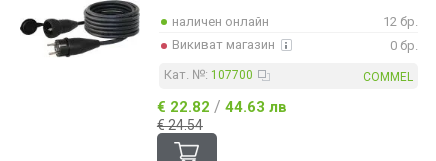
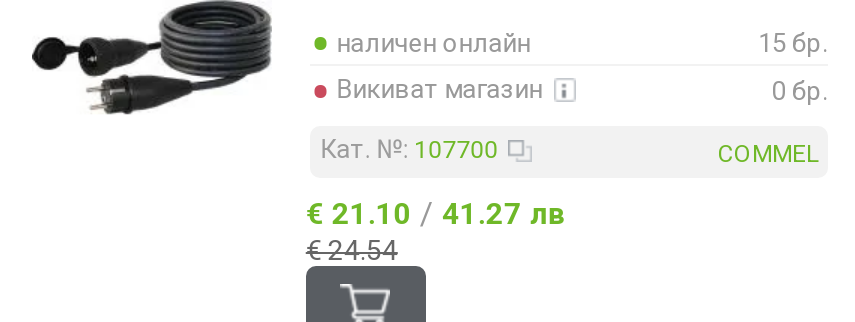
- 12 бр.
+ 15 бр.

- € 22.82 / 44.63 лв
+ € 21.10 / 41.27 лв
